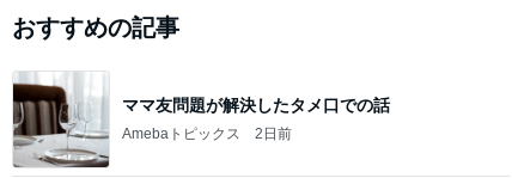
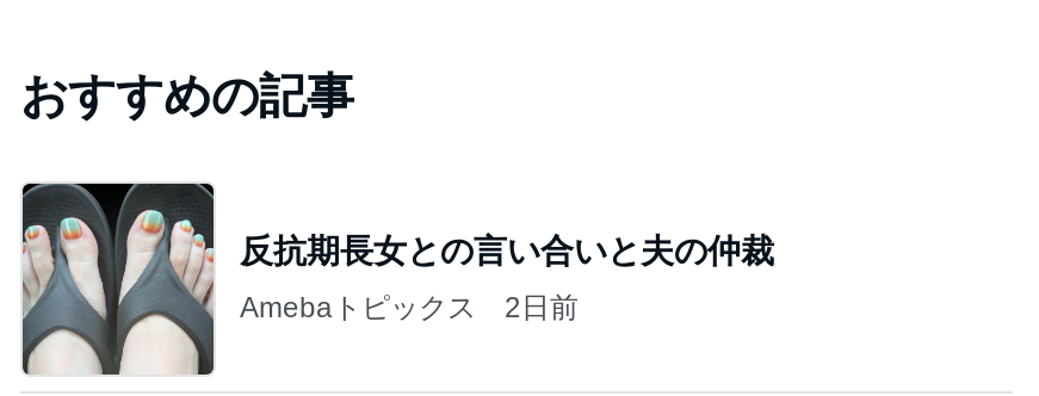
- [image]
- ママ友問題が解決したタメ口での話
+ [image]
+ 反抗期長女との言い合いと夫の仲裁
